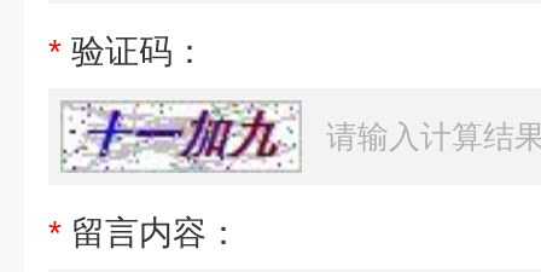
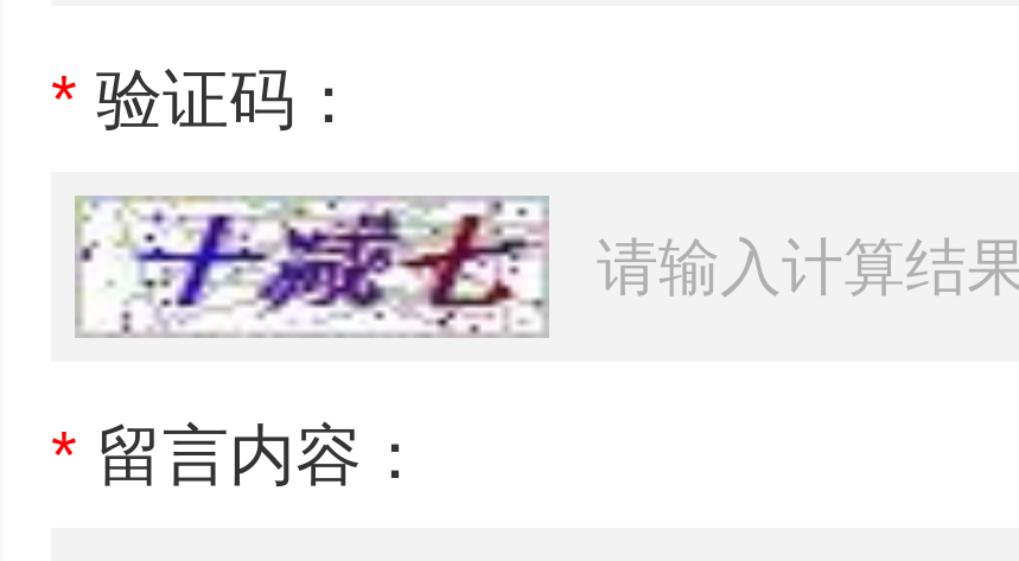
- [image]
+ [image]
